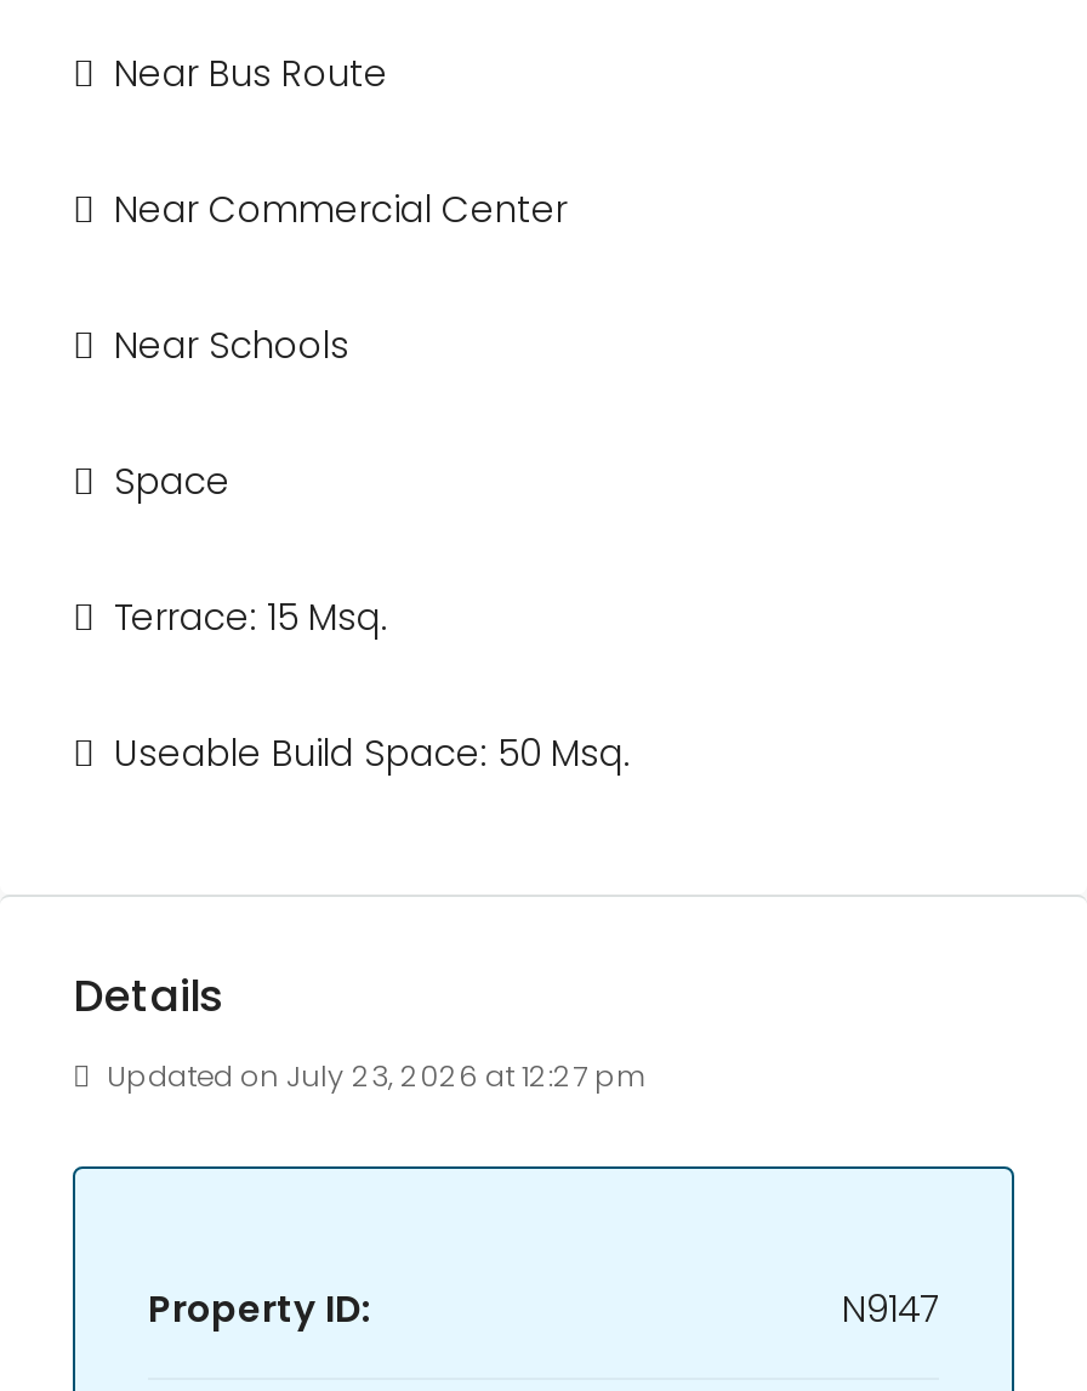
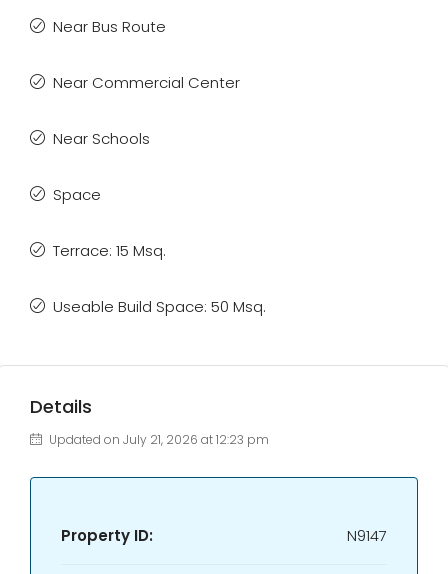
- Updated on July 23, 2026 at 12:27 pm
+ Updated on July 21, 2026 at 12:23 pm
